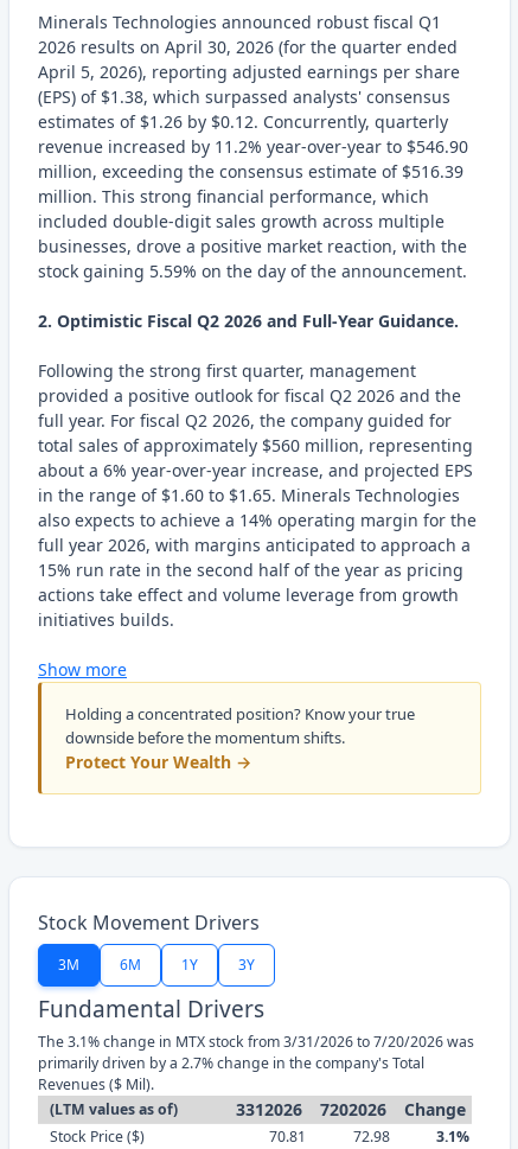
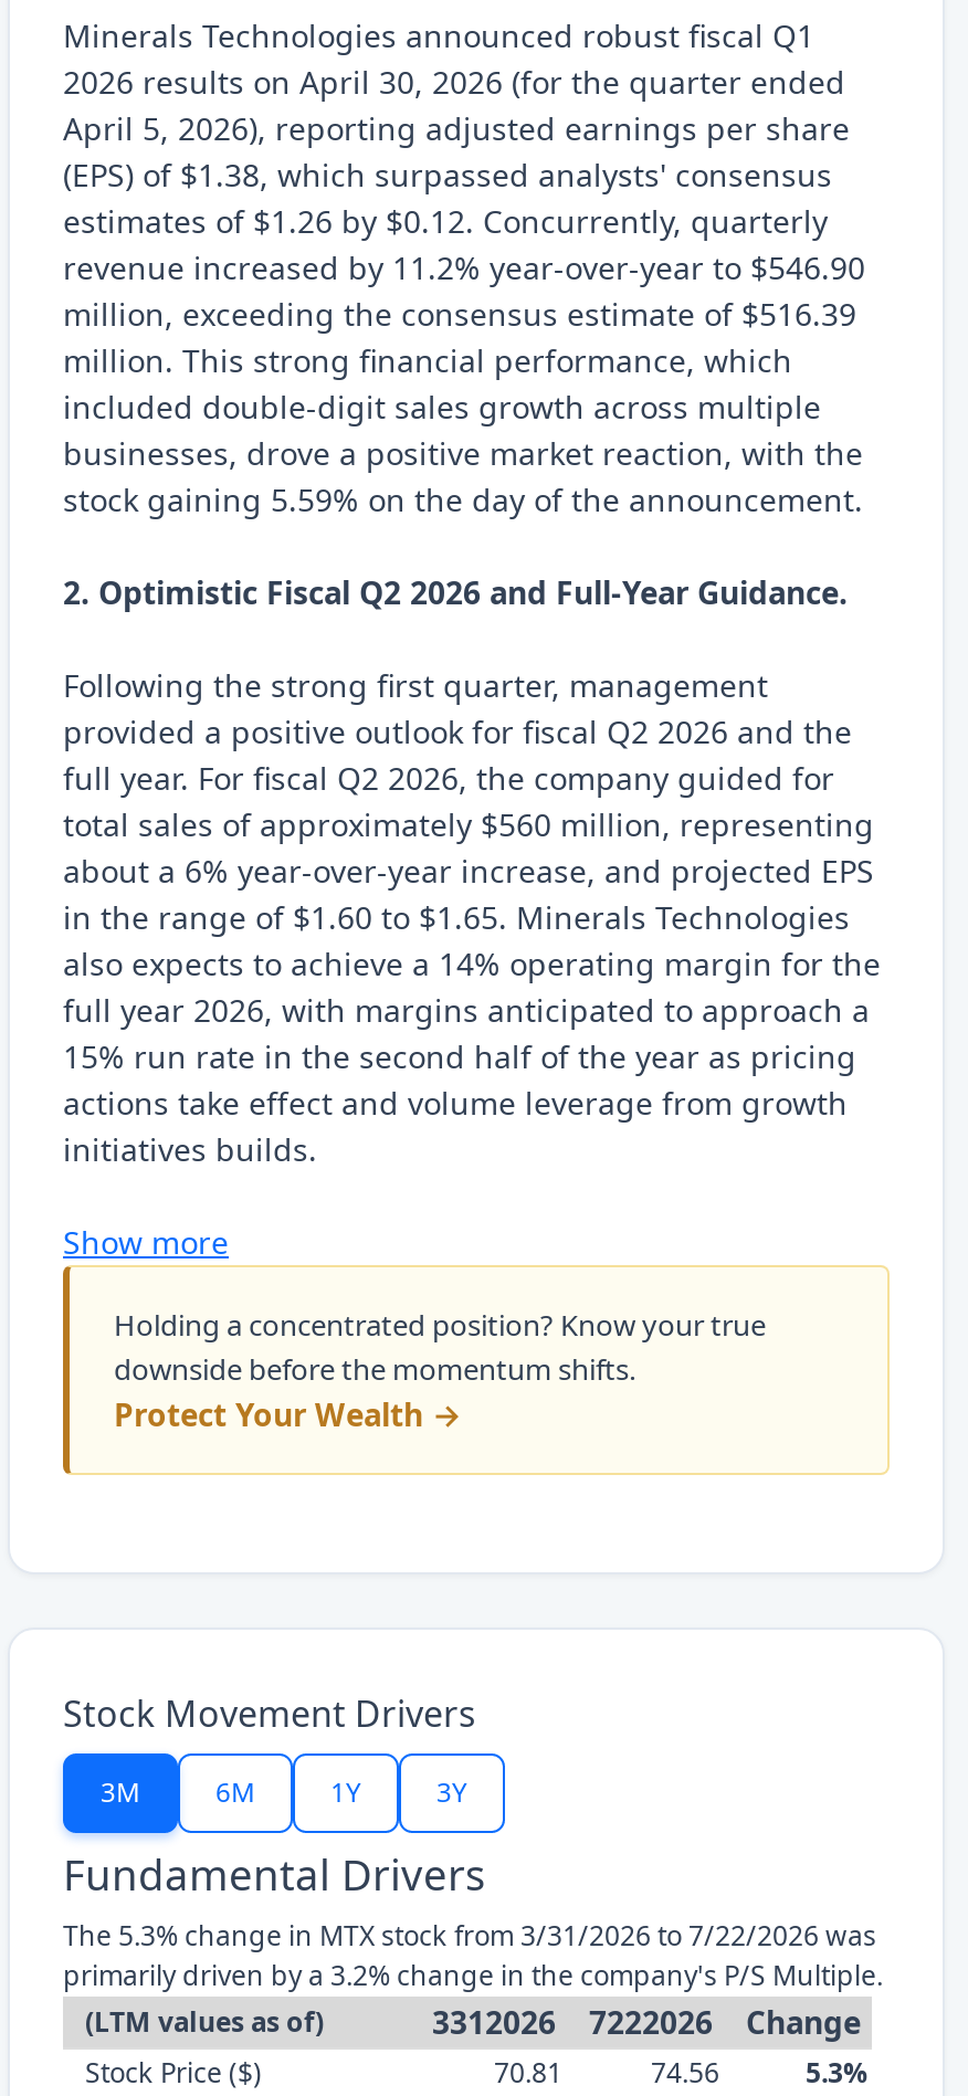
- The 3.1% change in MTX stock from 3/31/2026 to 7/20/2026 was
- primarily driven by a 2.7% change in the company's Total
- Revenues ($ Mil).
+ The 5.3% change in MTX stock from 3/31/2026 to 7/22/2026 was
+ primarily driven by a 3.2% change in the company's P/S Multiple.

- 3312026 7202026 Change
+ 3312026 7222026 Change

- 72.98
+ 74.56

- 3.1%
+ 5.3%
